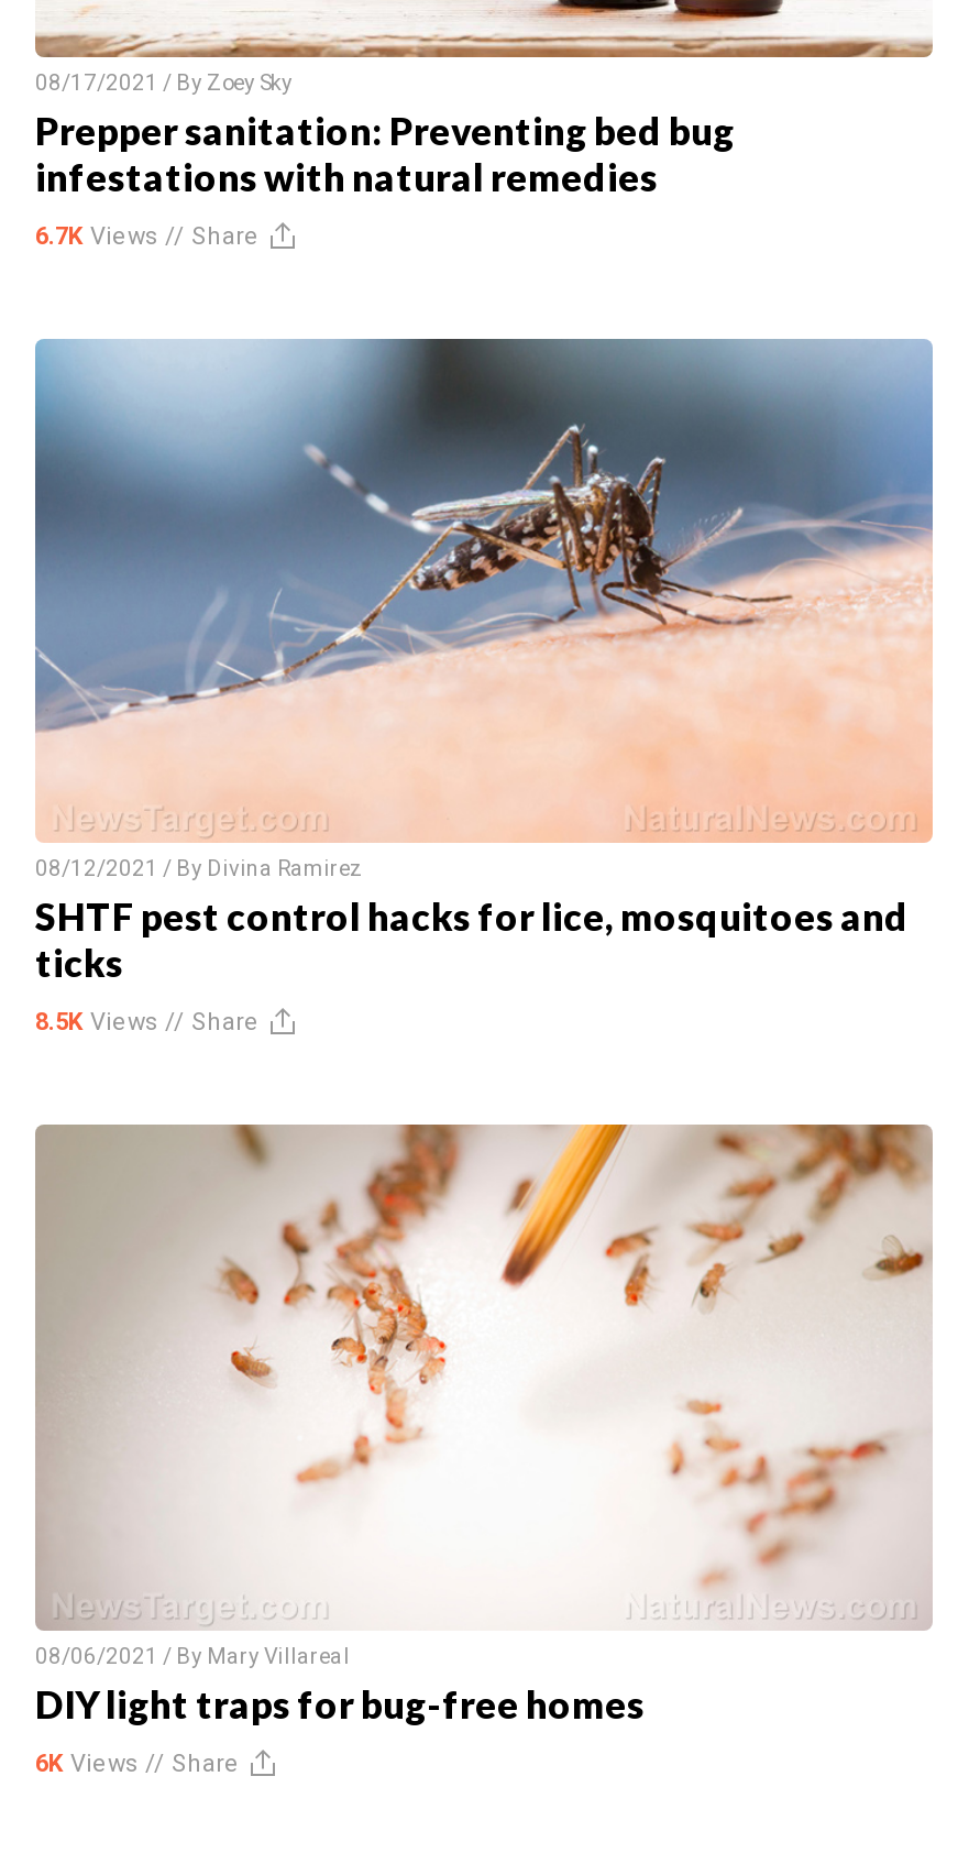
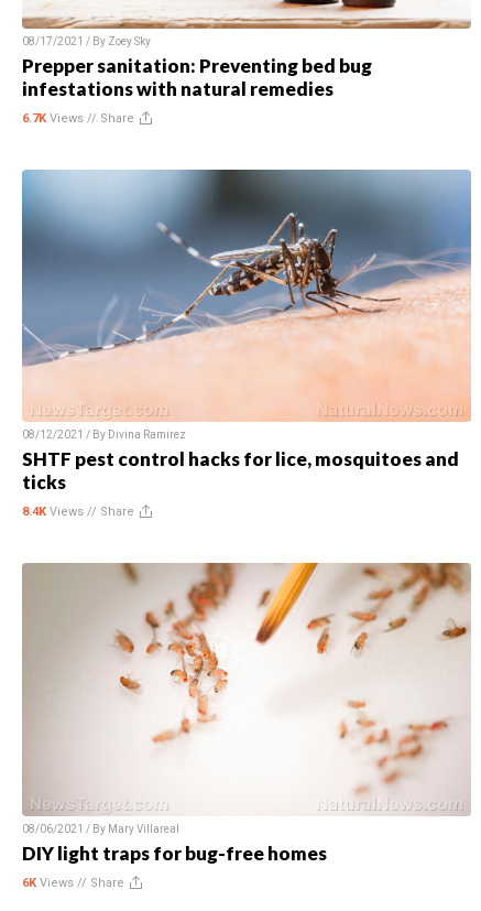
- 8.5K Views // Share
+ 8.4K Views // Share
